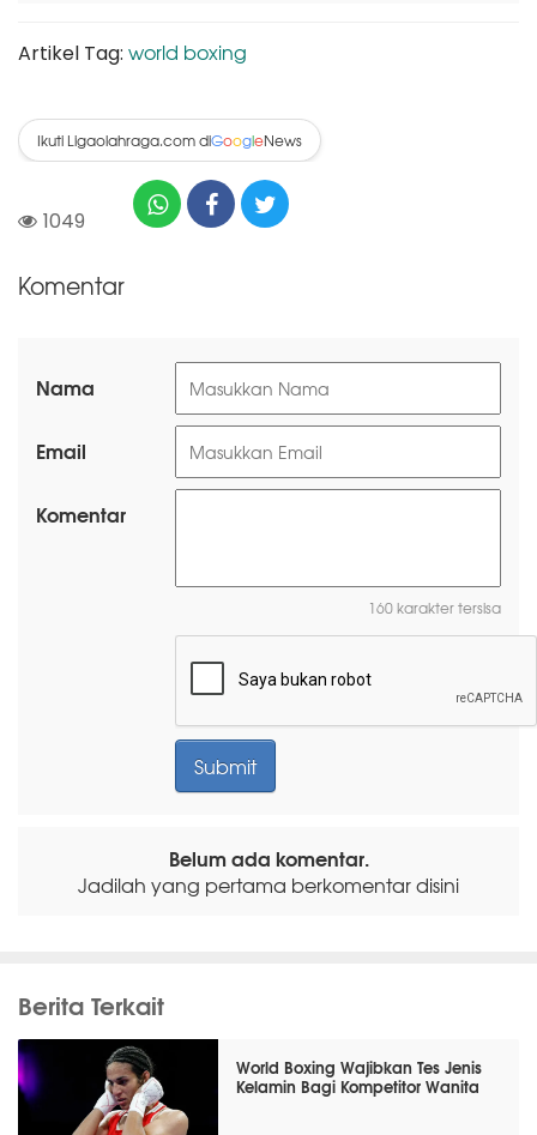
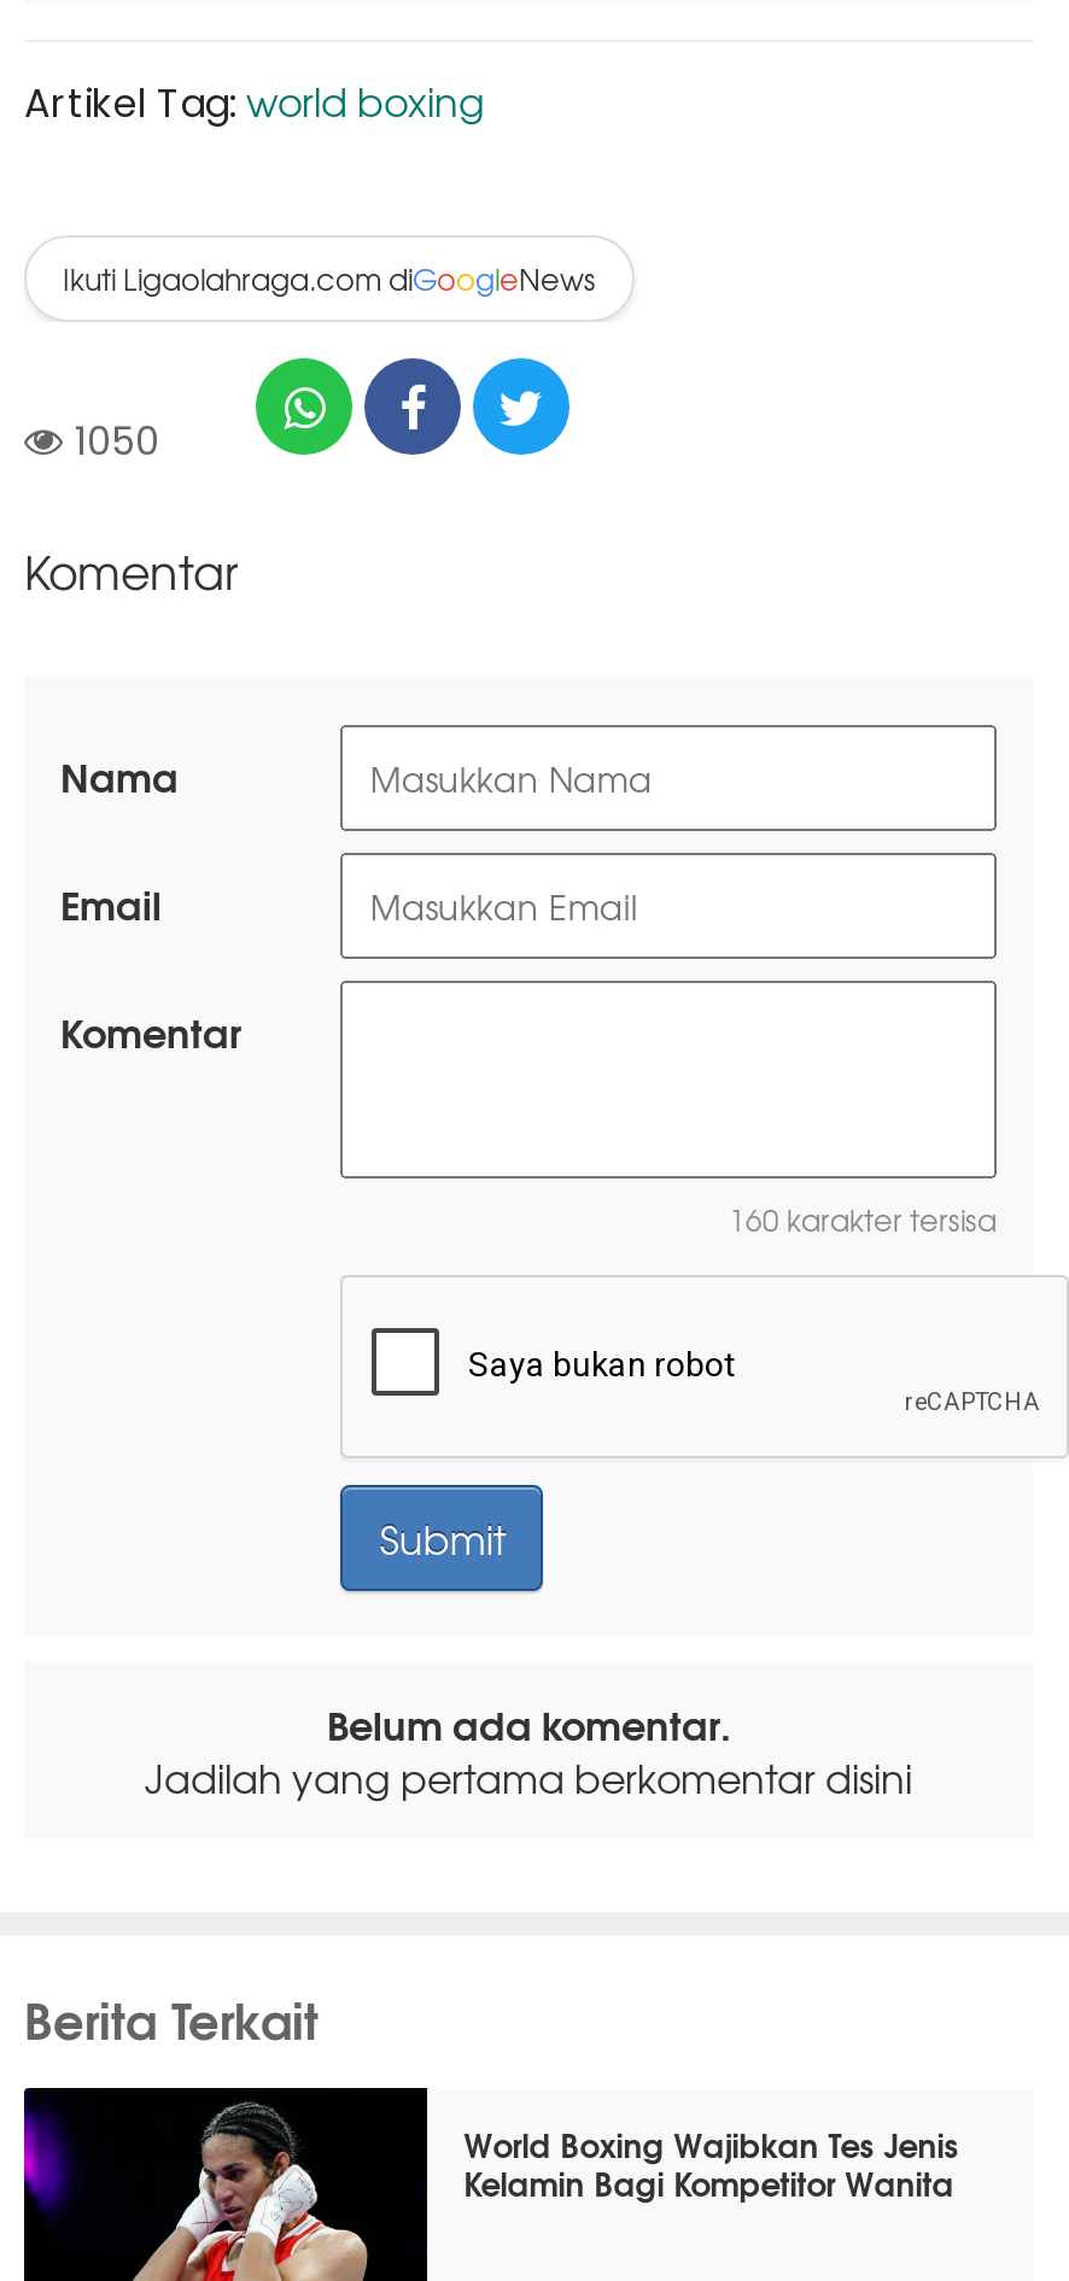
- 1049
+ 1050
